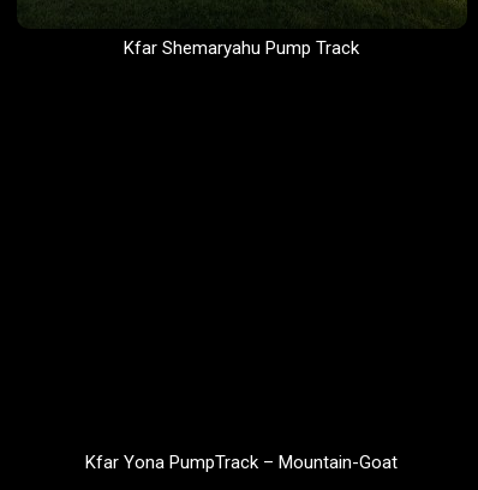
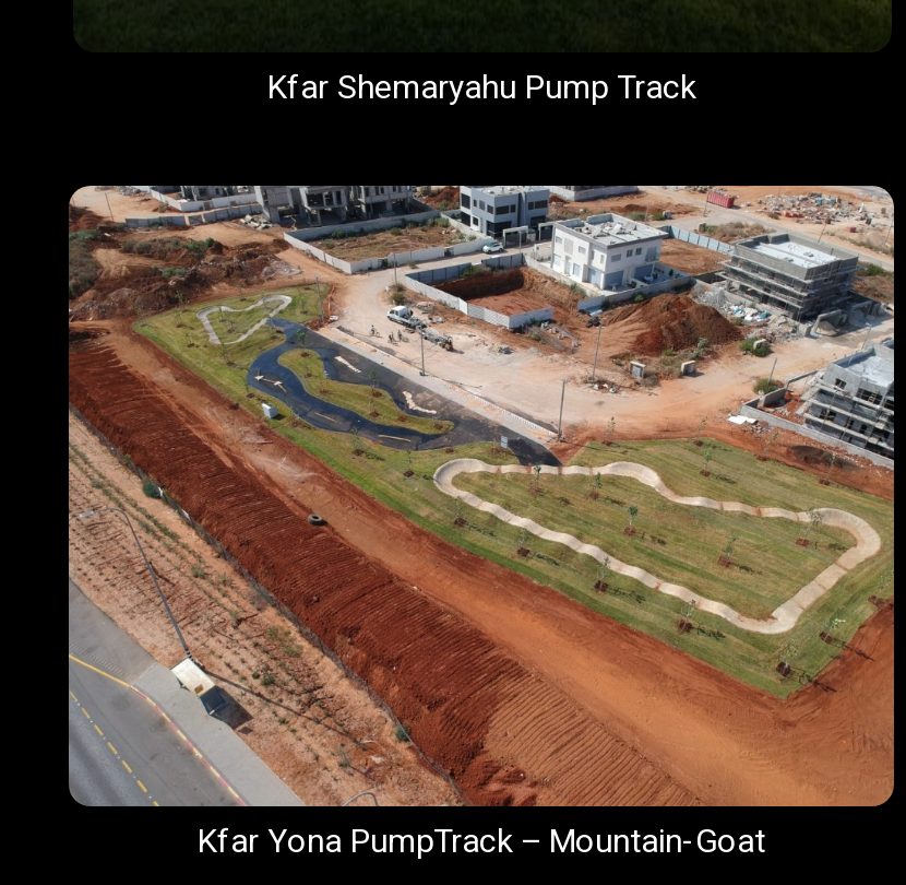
+ [image]
